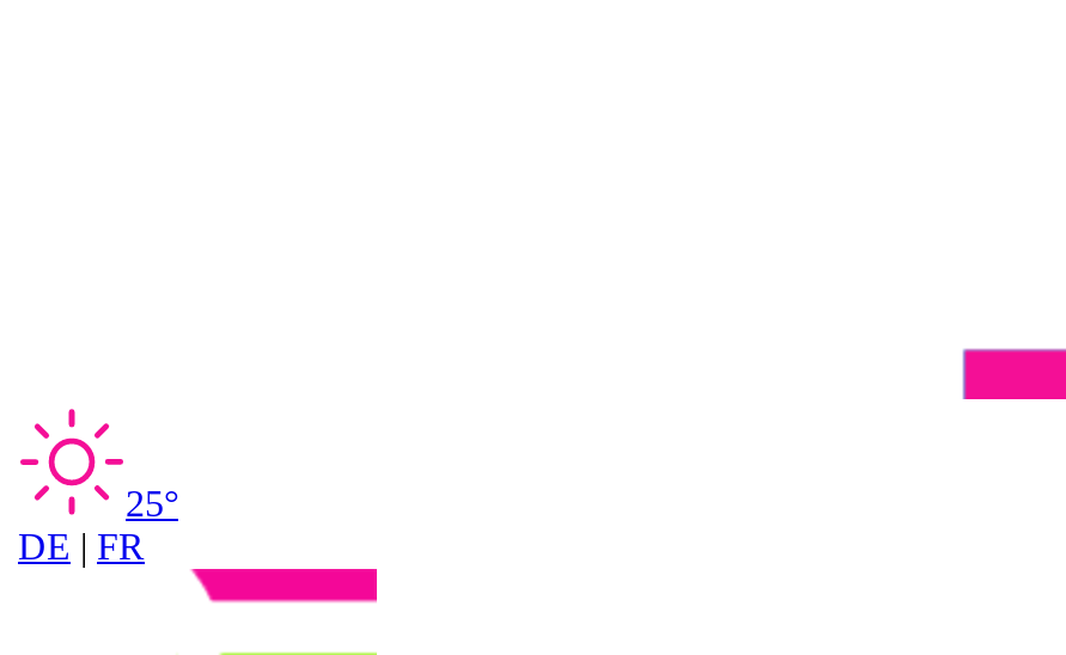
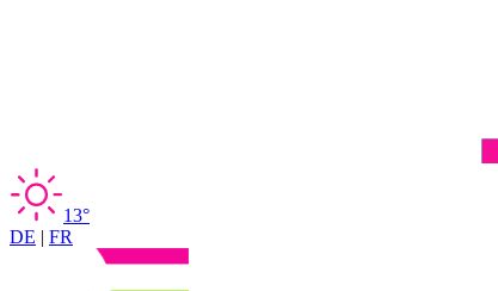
- 25°
+ 13°
